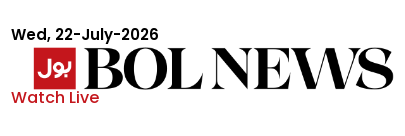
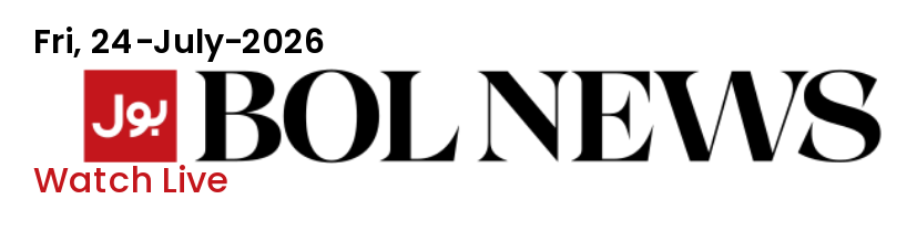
- Wed, 22-July-2026
+ Fri, 24-July-2026
